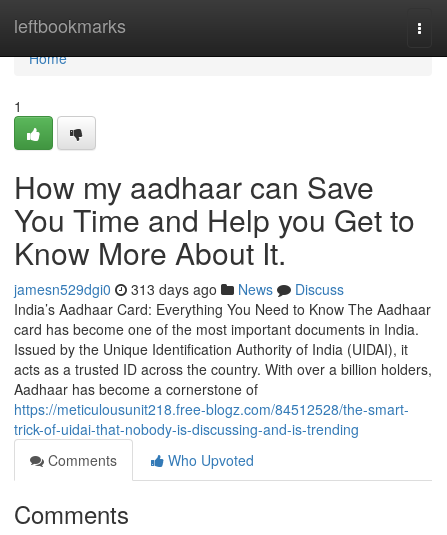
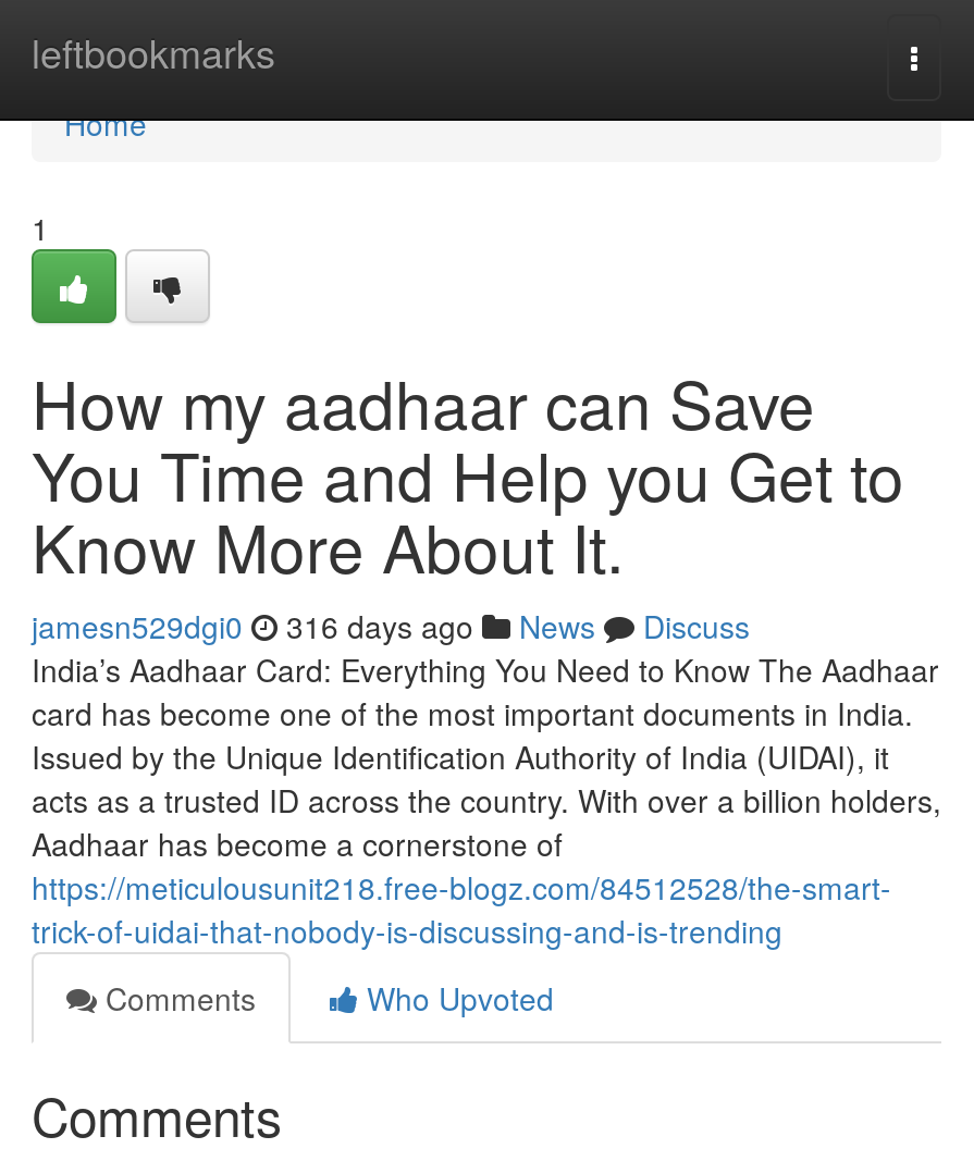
- jamesn529dgi0 313 days ago News Discuss
+ jamesn529dgi0 316 days ago News Discuss
